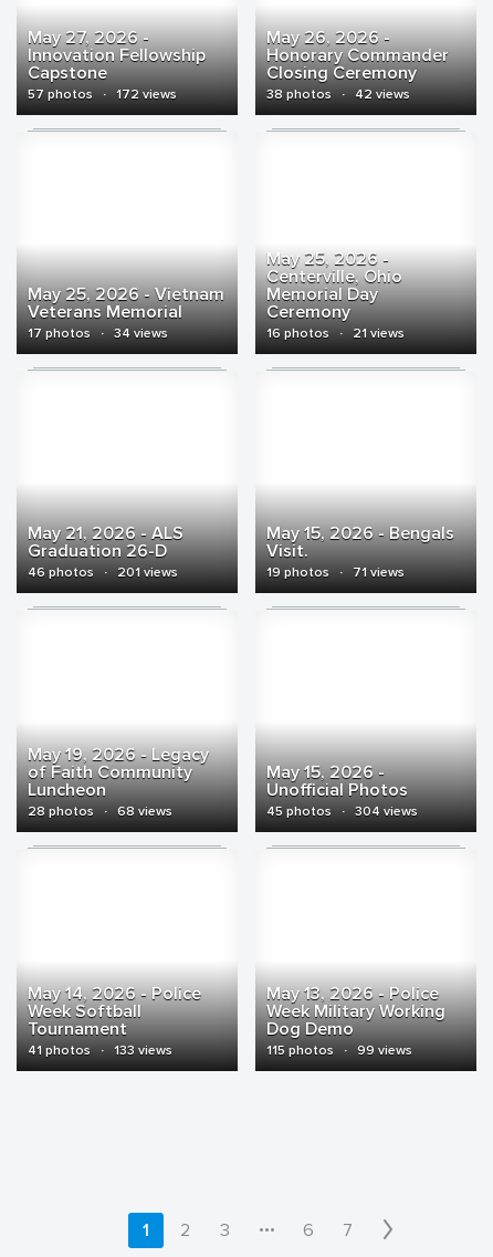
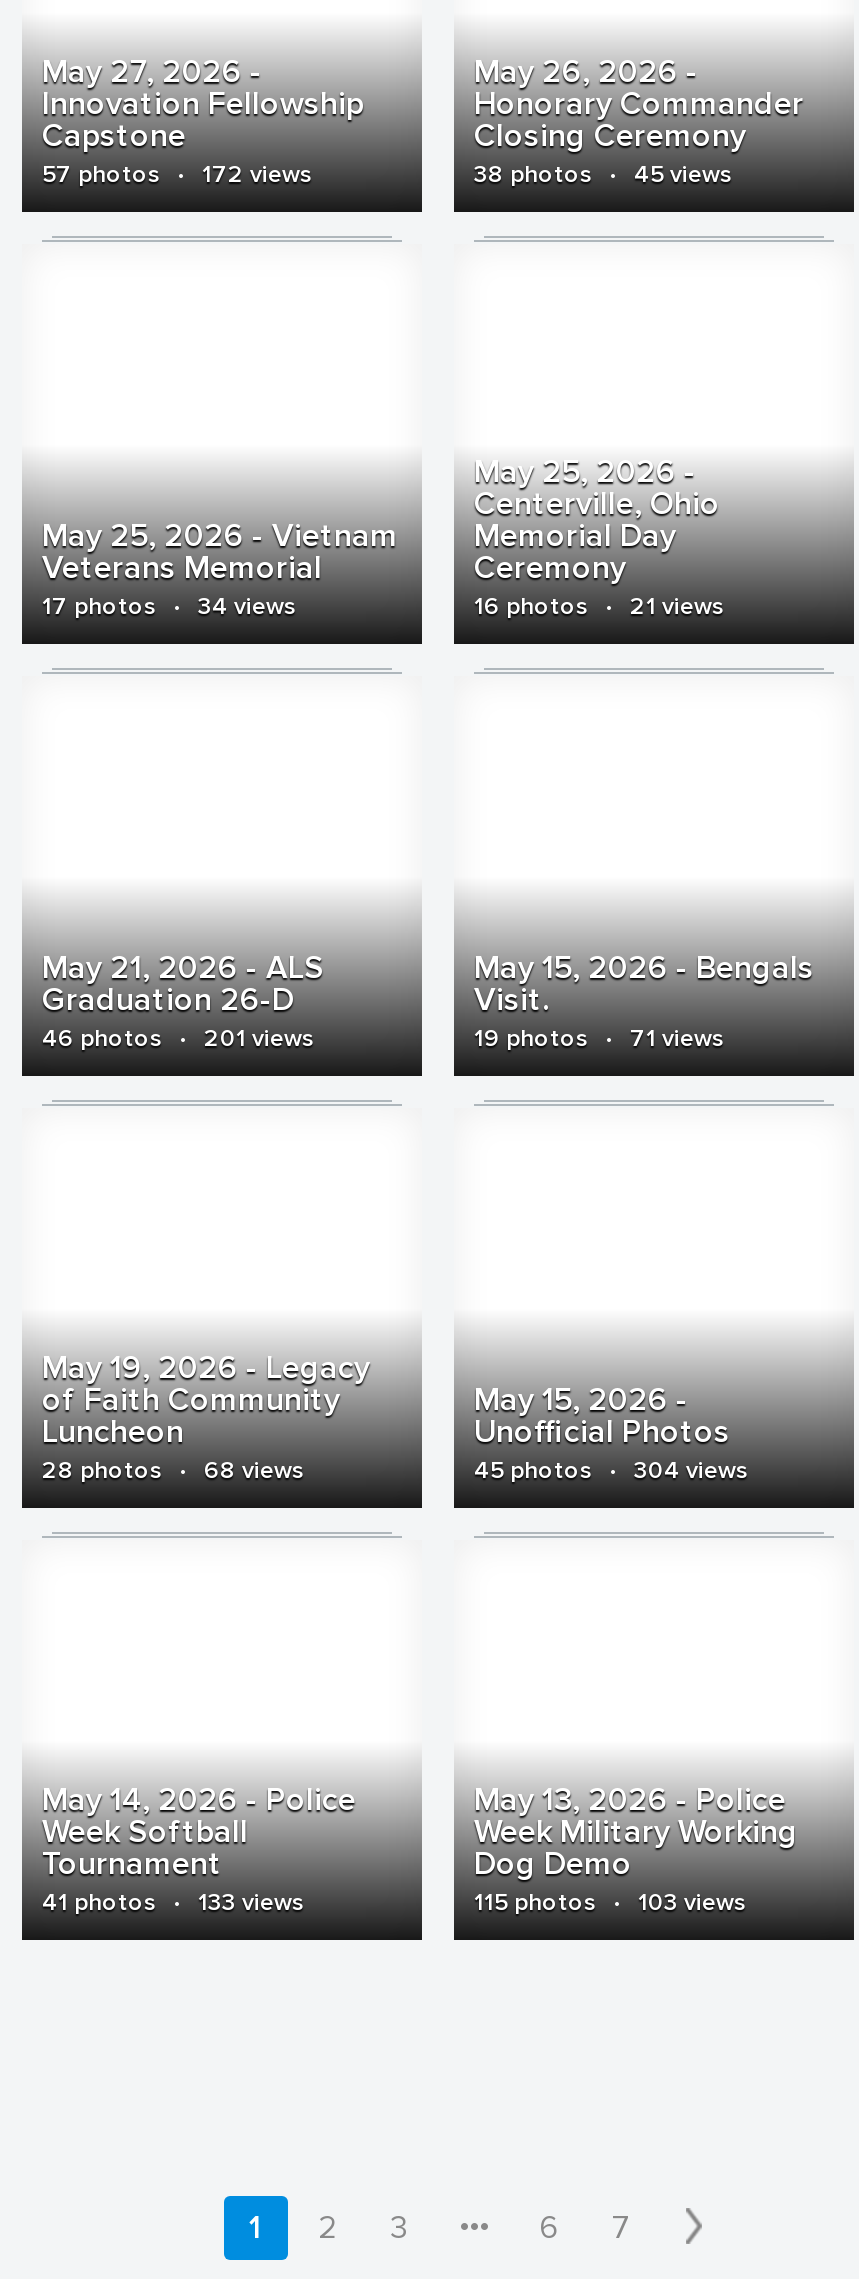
- 38 photos · 42 views
+ 38 photos · 45 views

- 115 photos · 99 views
+ 115 photos · 103 views
